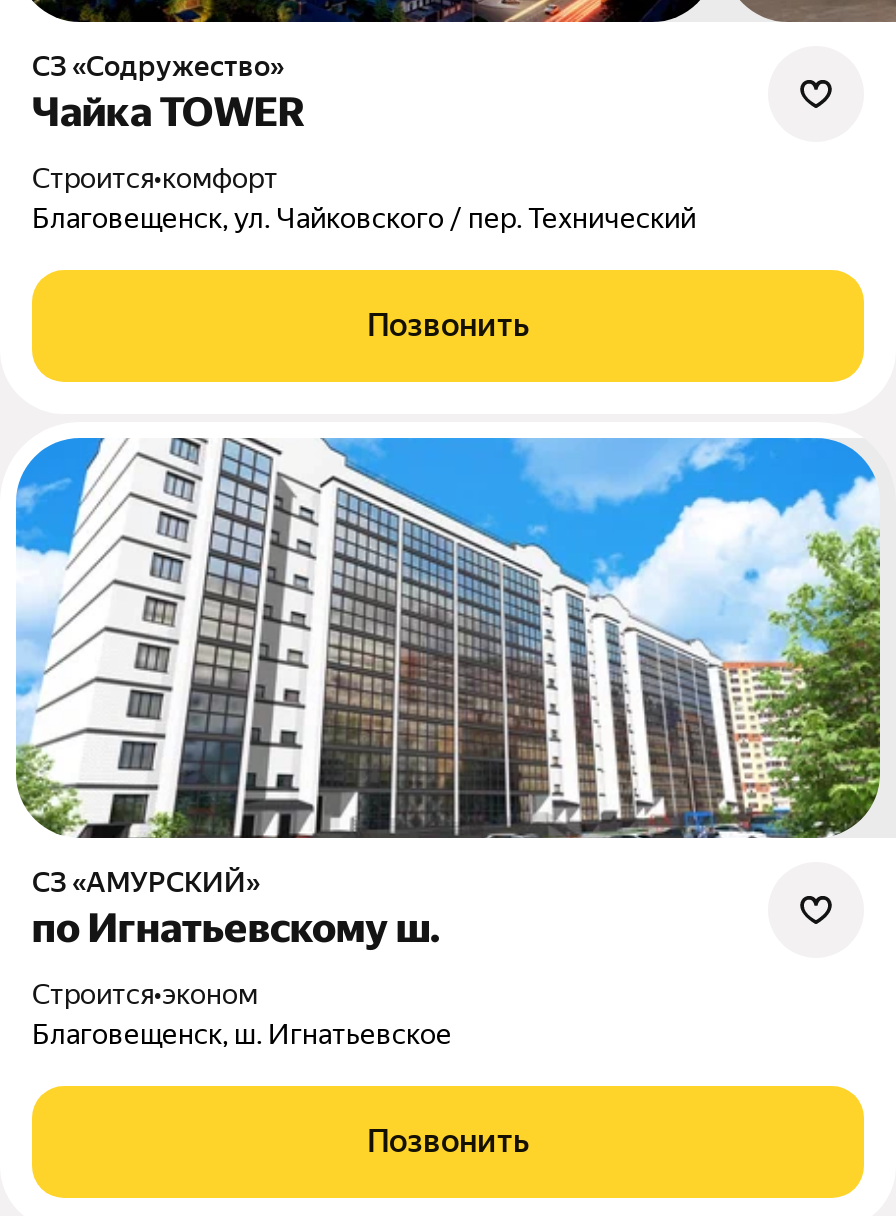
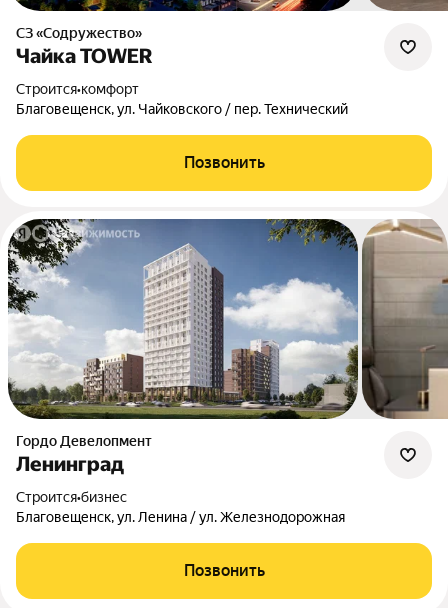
- [image]
- СЗ «АМУРСКИЙ»
- по Игнатьевскому ш.
+ [image]
+ Гордо Девелопмент
+ Ленинград

- Строится•эконом
- Благовещенск, ш. Игнатьевское
+ Строится•бизнес
+ Благовещенск, ул. Ленина / ул. Железнодорожная
